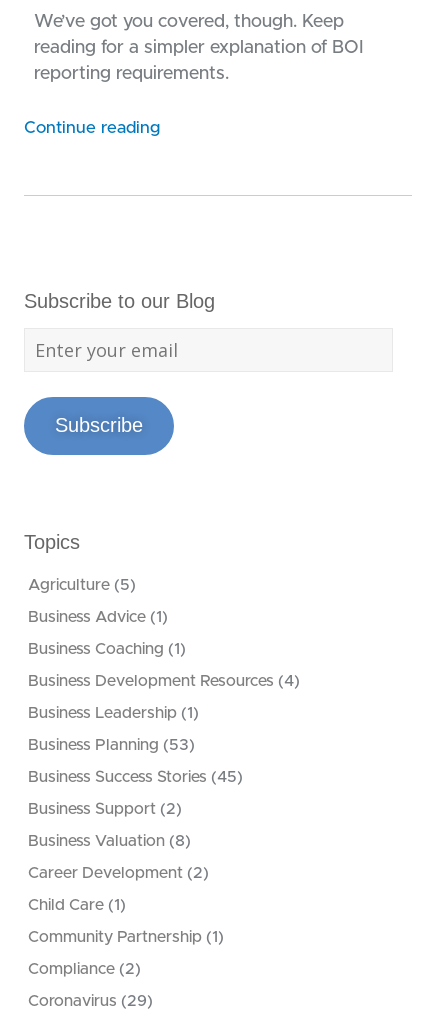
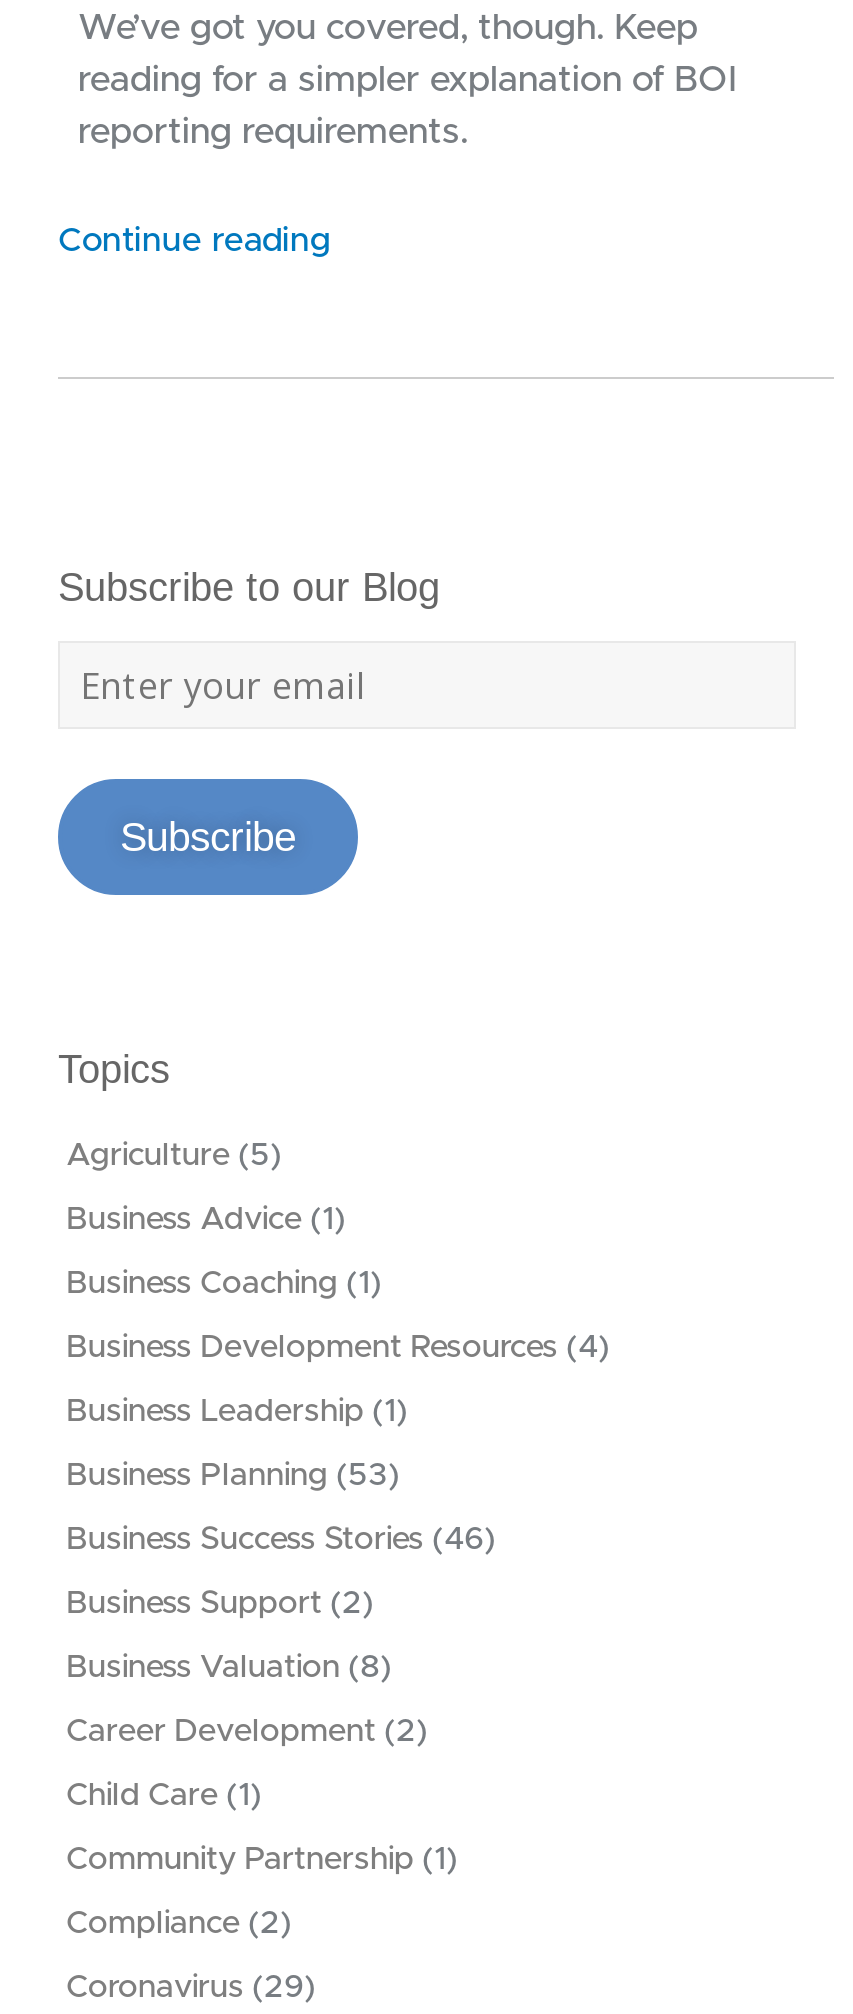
- Business Success Stories (45)
+ Business Success Stories (46)
